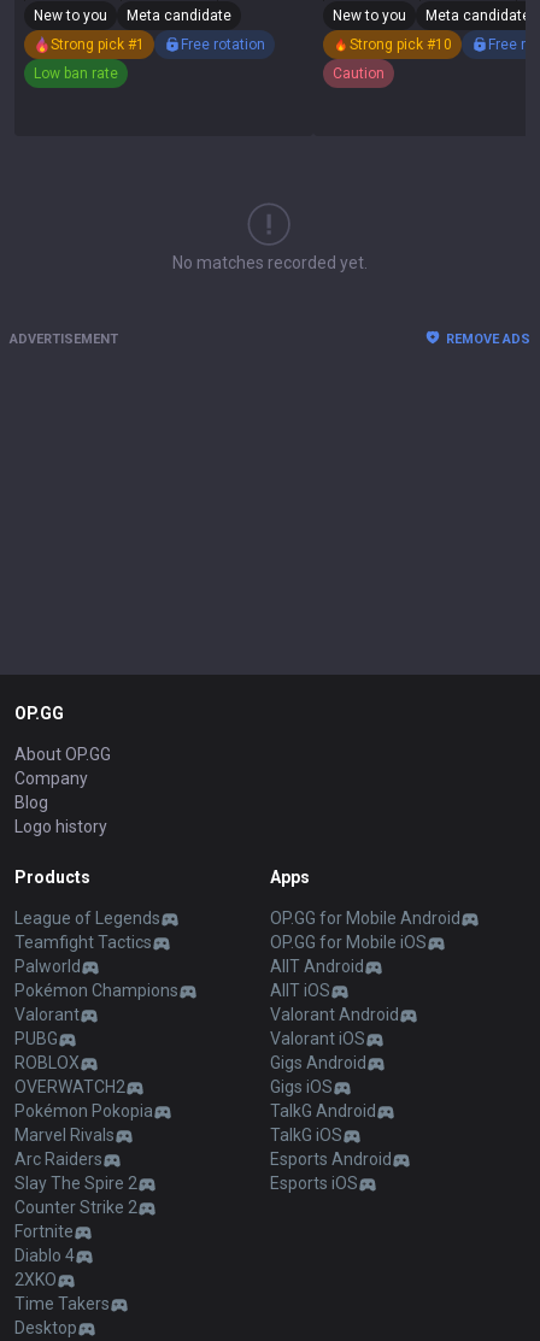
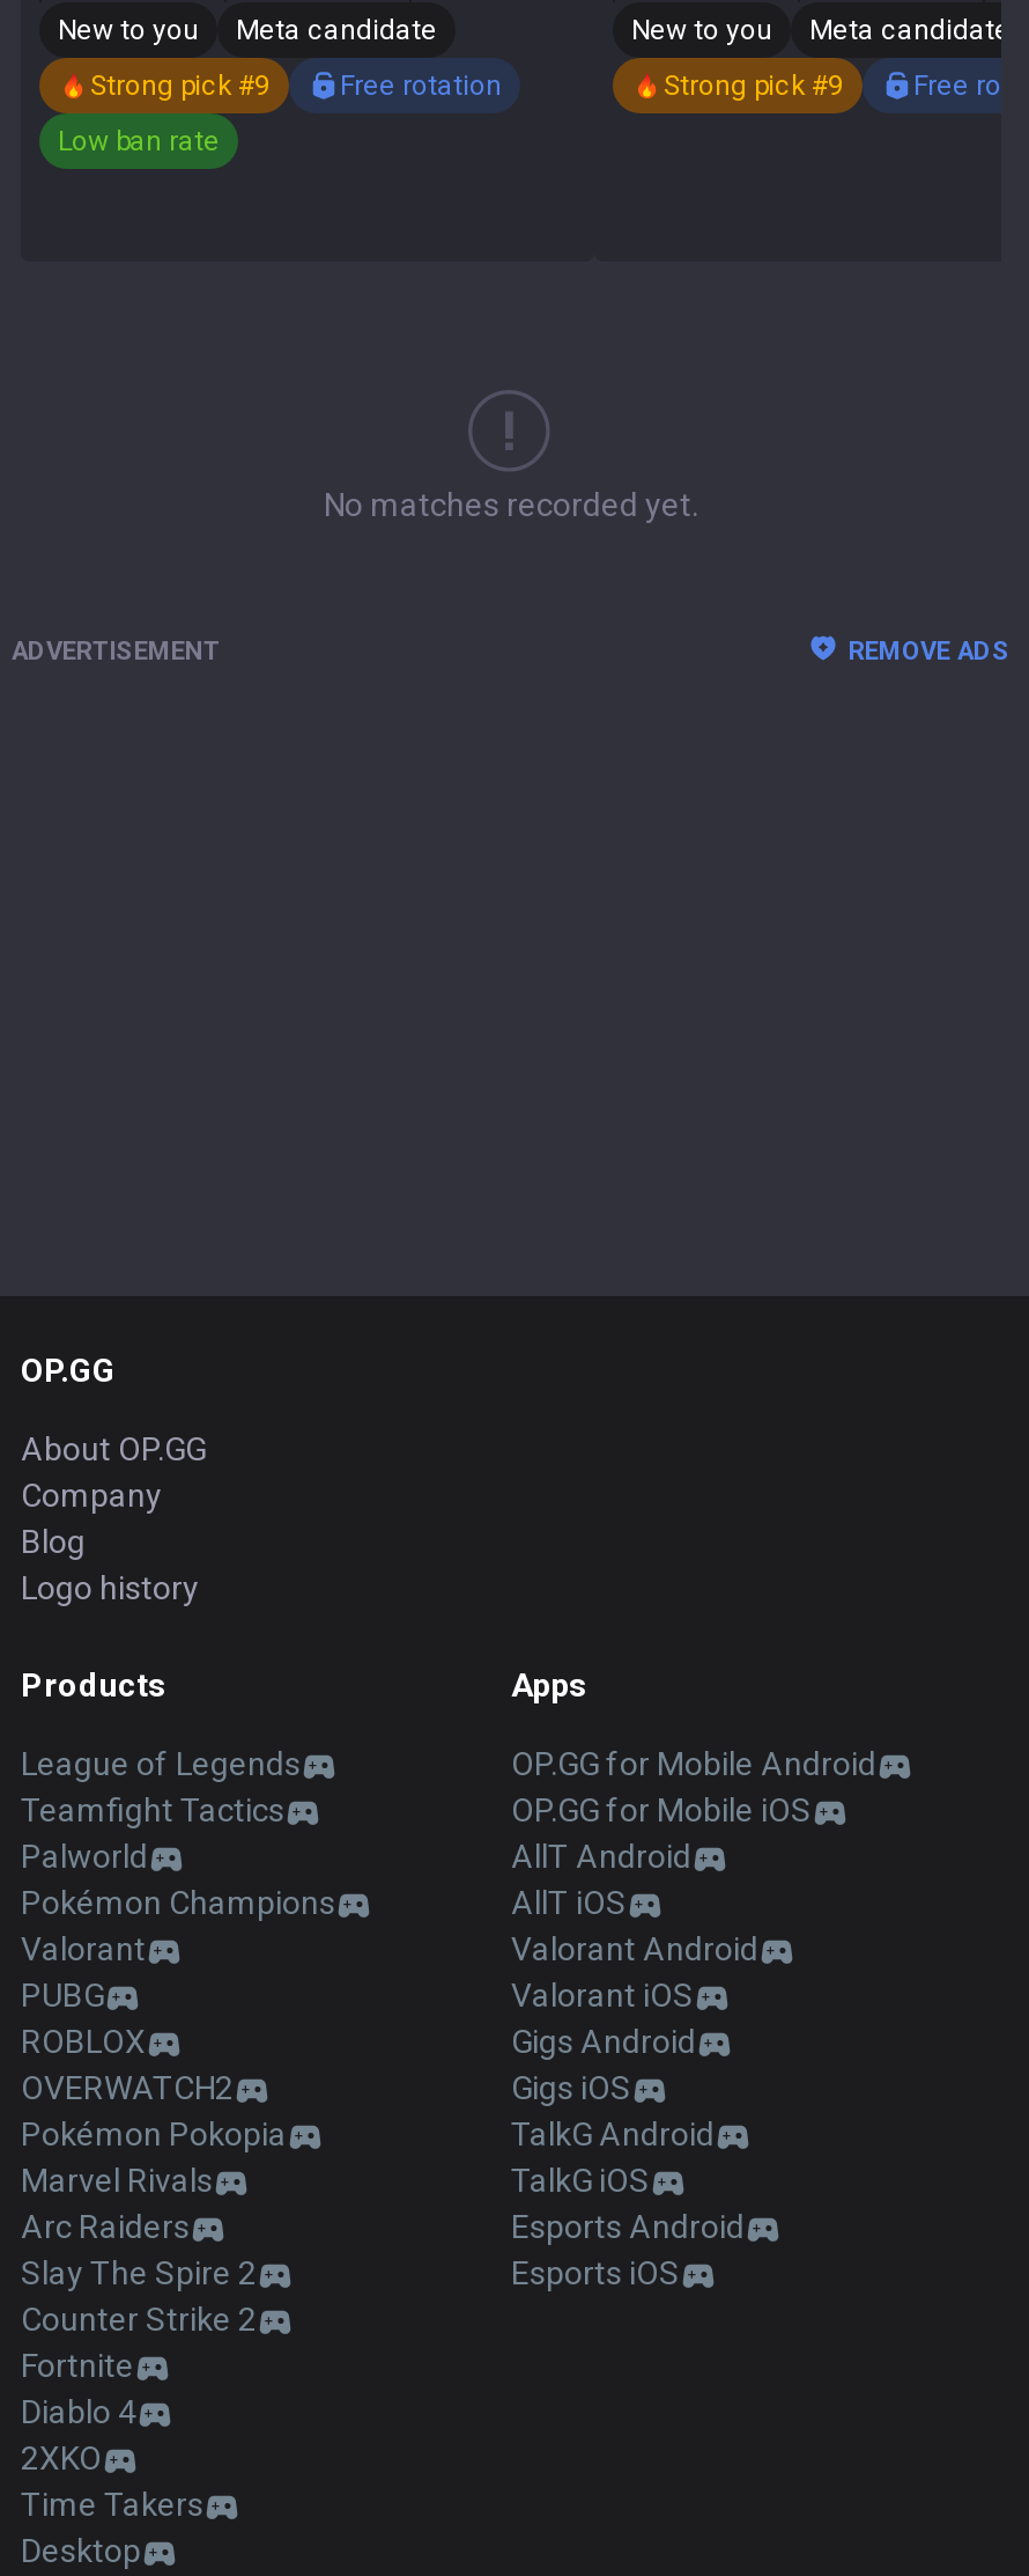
- Strong pick #1
+ Strong pick #9

- Strong pick #10
+ Strong pick #9

- Caution
